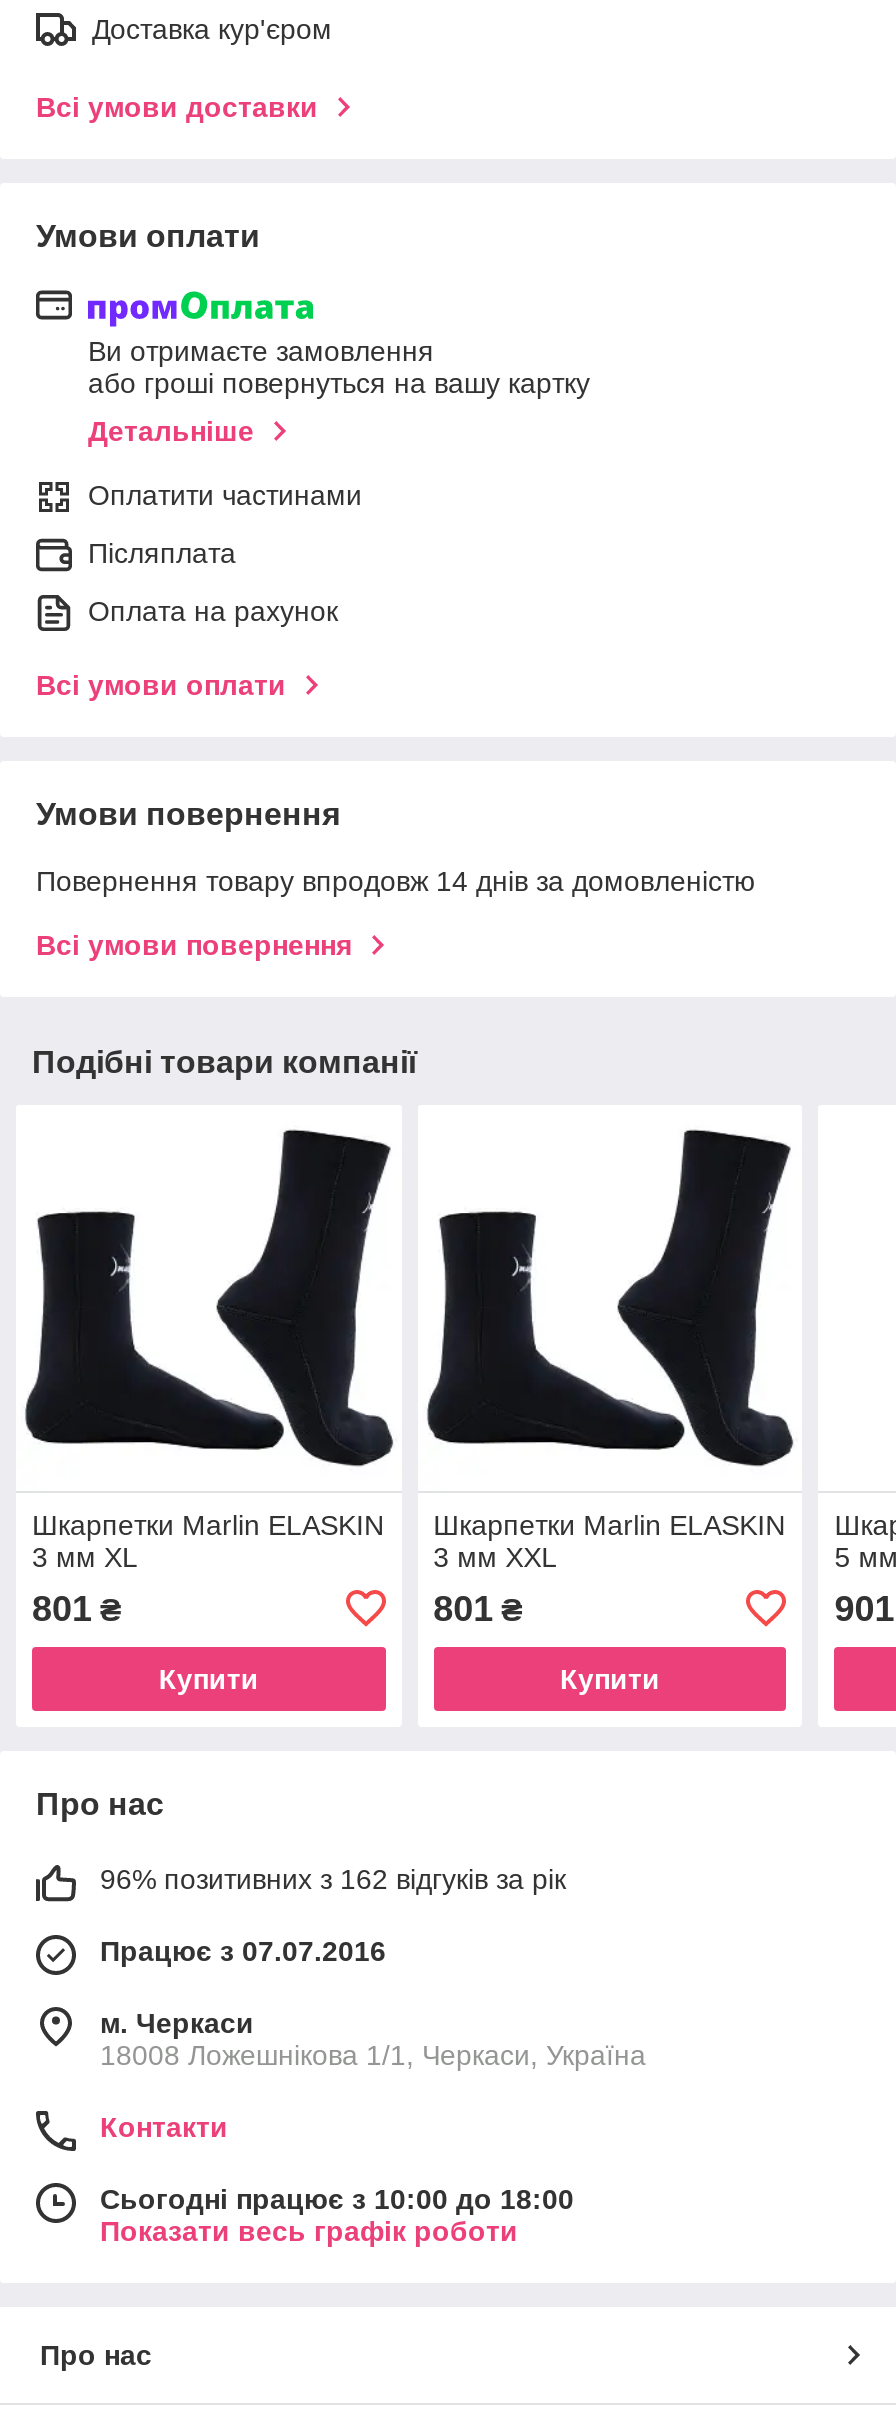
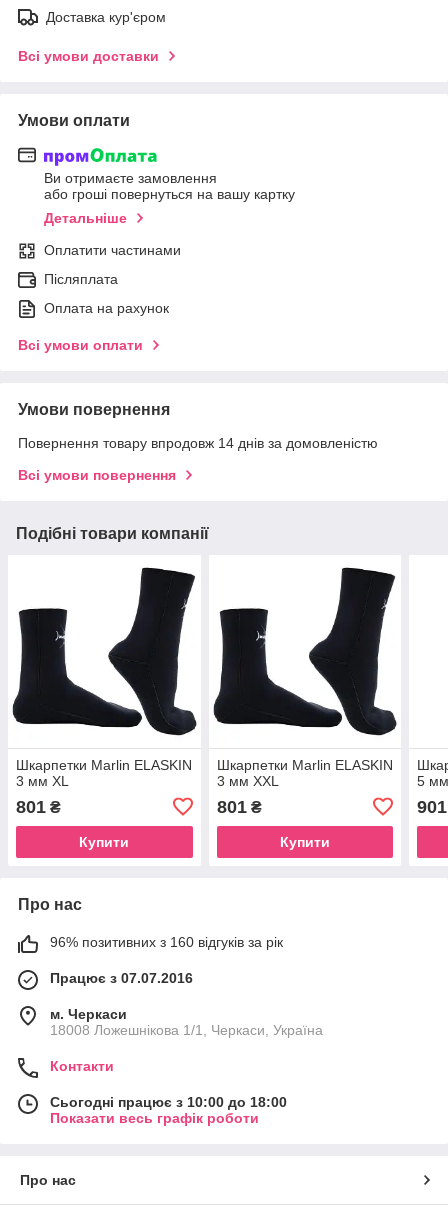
- 96% позитивних з 162 відгуків за рік
+ 96% позитивних з 160 відгуків за рік
